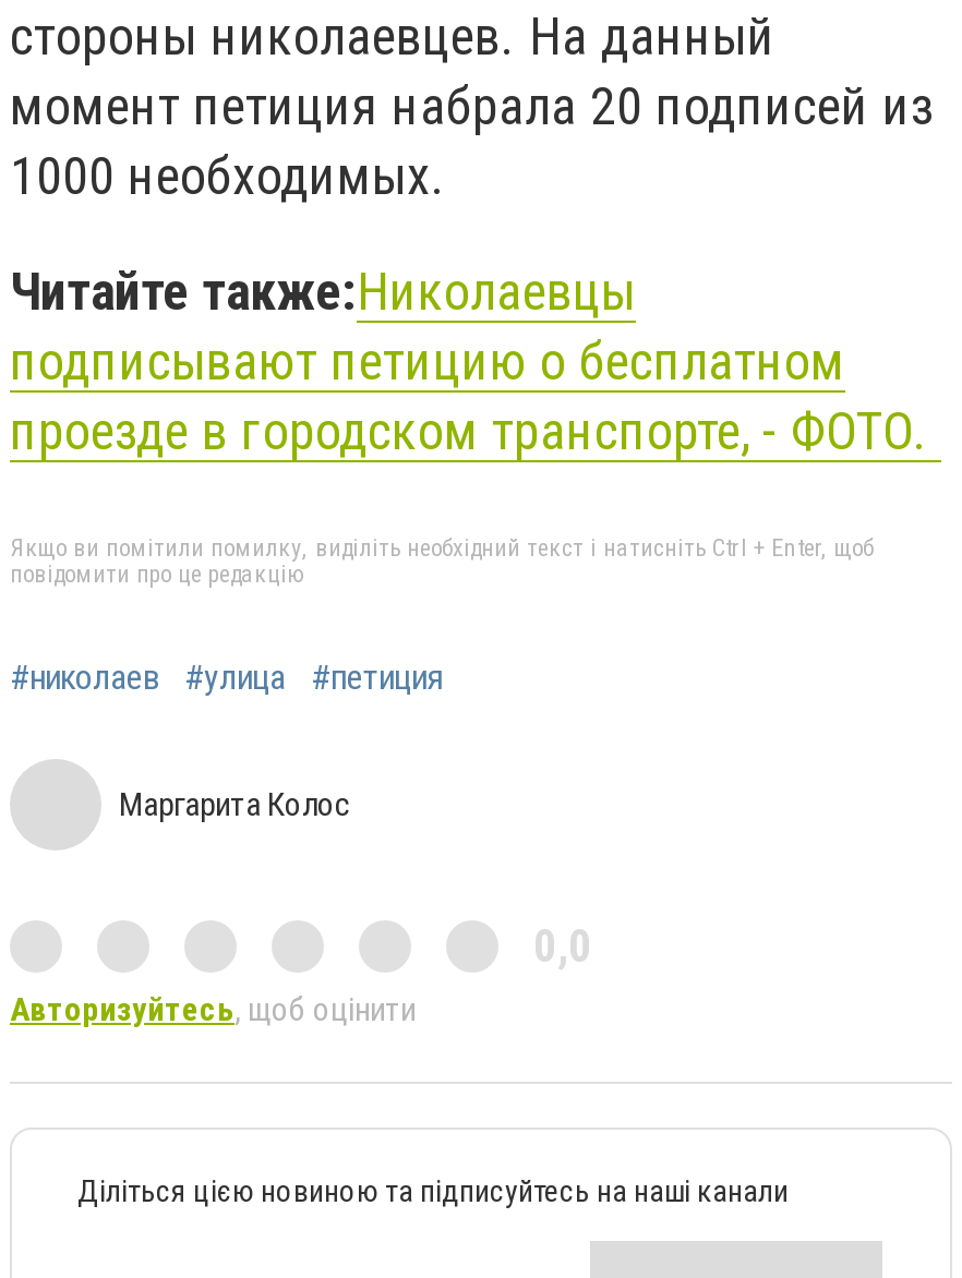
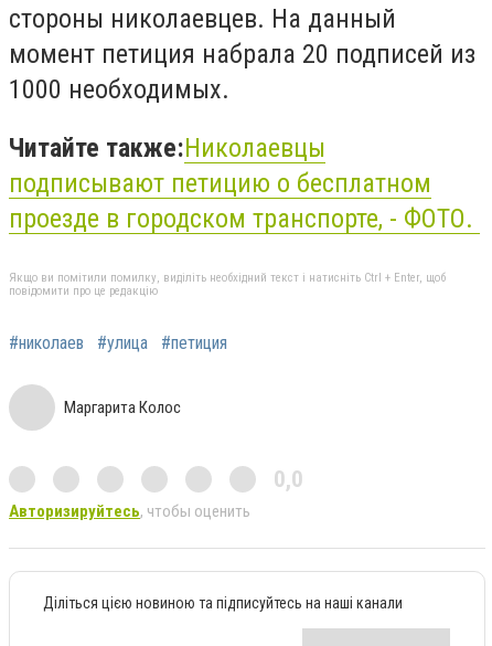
- Авторизуйтесь, щоб оцінити
+ Авторизируйтесь, чтобы оценить
